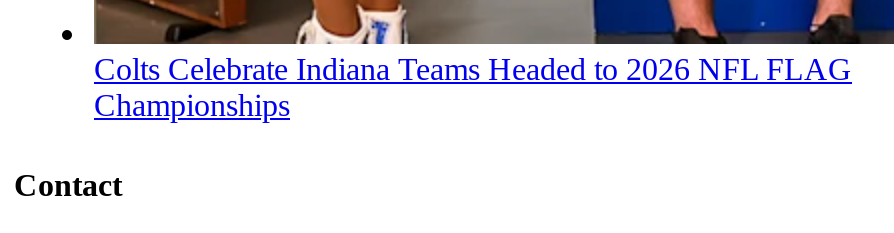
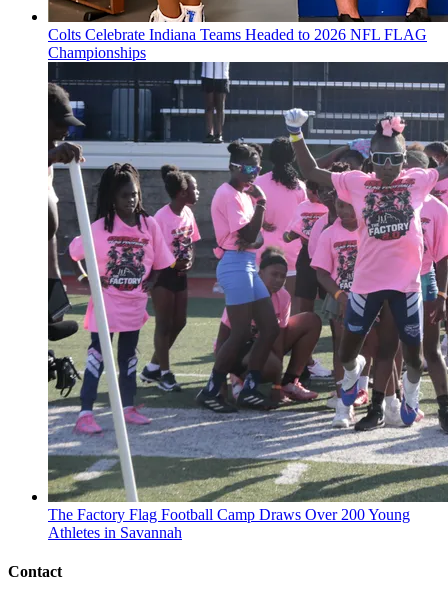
+ [image]
+ The Factory Flag Football Camp Draws Over 200 Young
+ Athletes in Savannah
